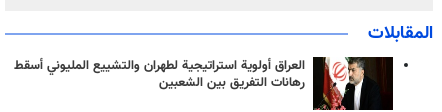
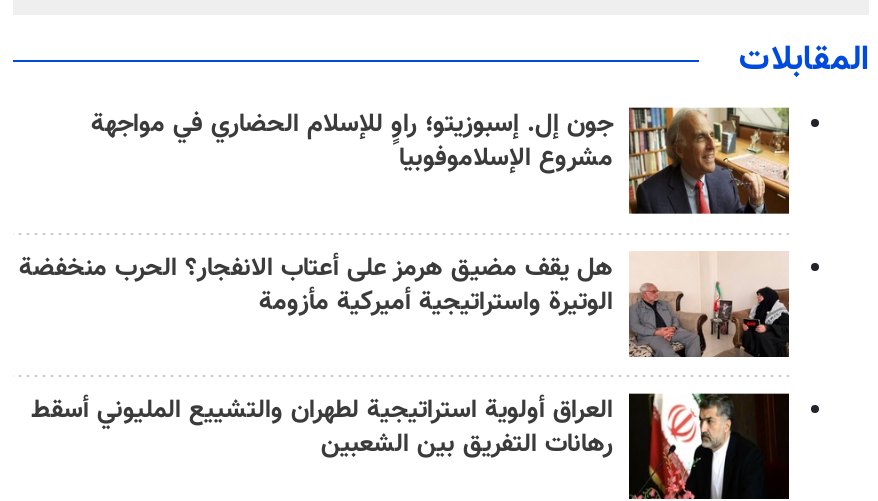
+ [image]
+ جون إل. إسبوزيتو؛ راوٍ للإسلام الحضاري في مواجهة
+ مشروع الإسلاموفوبيا
+ هل يقف مضيق هرمز على أعتاب الانفجار؟ الحرب منخفضة
+ الوتيرة واستراتيجية أميركية مأزومة

+ [image]
